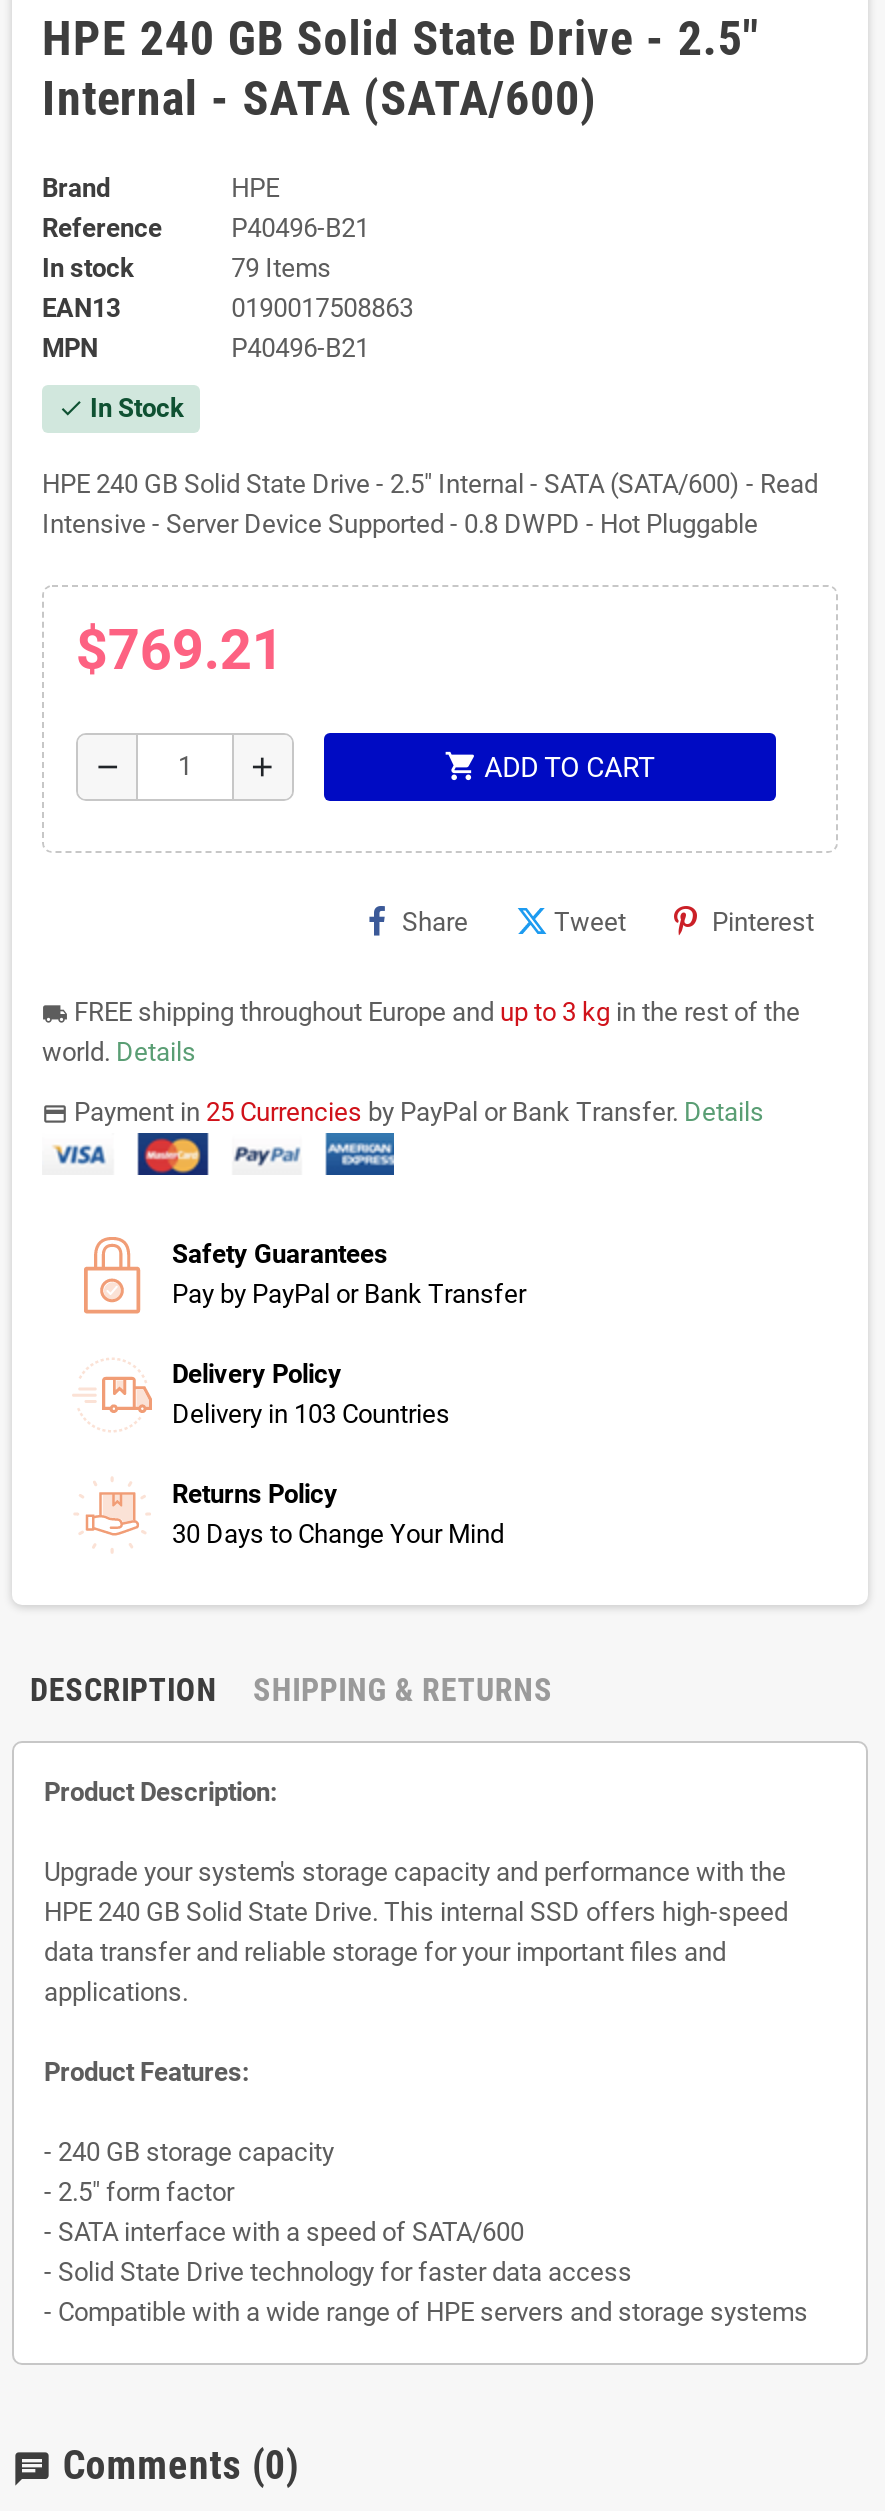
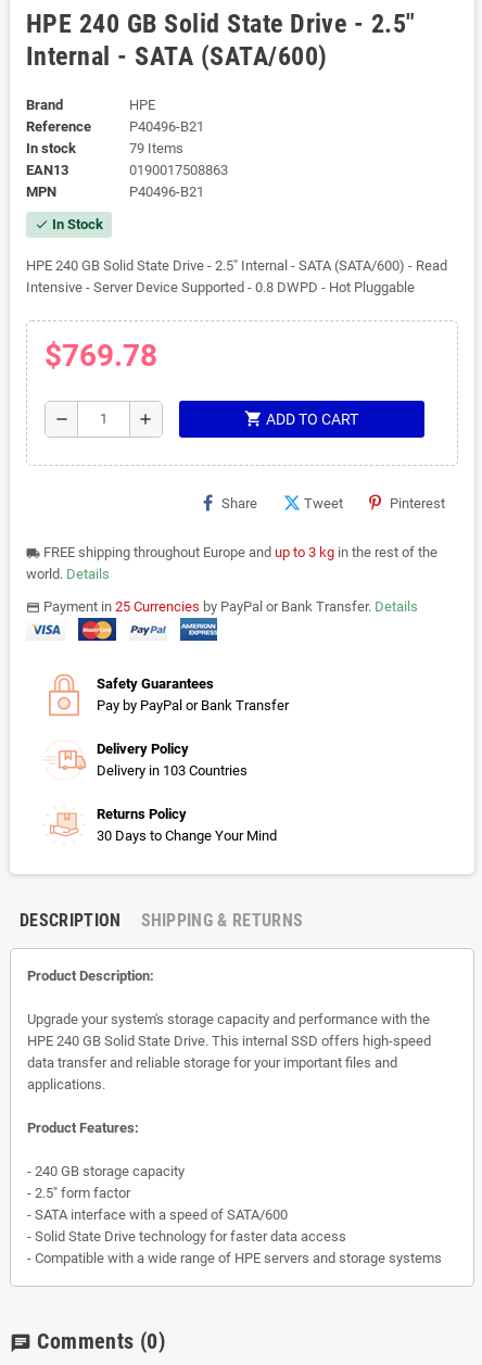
- $769.21
+ $769.78
